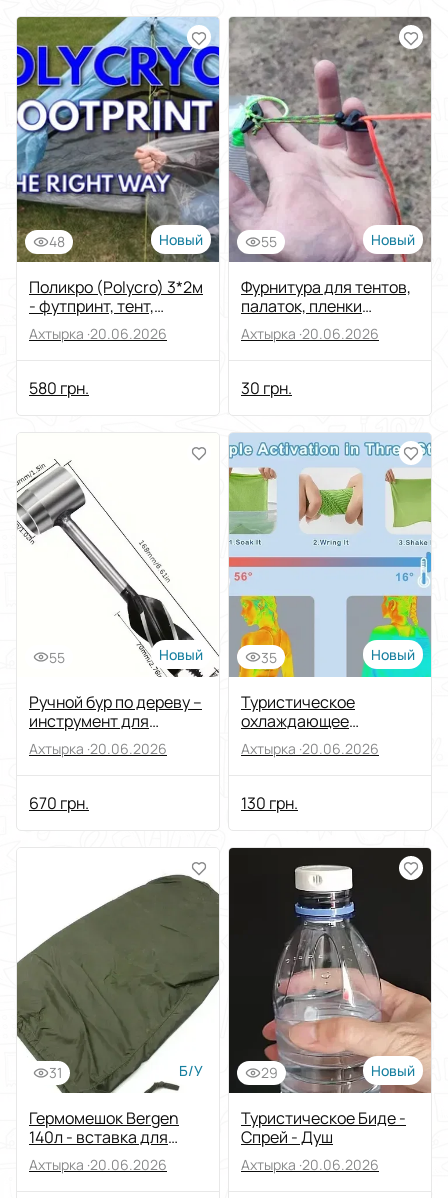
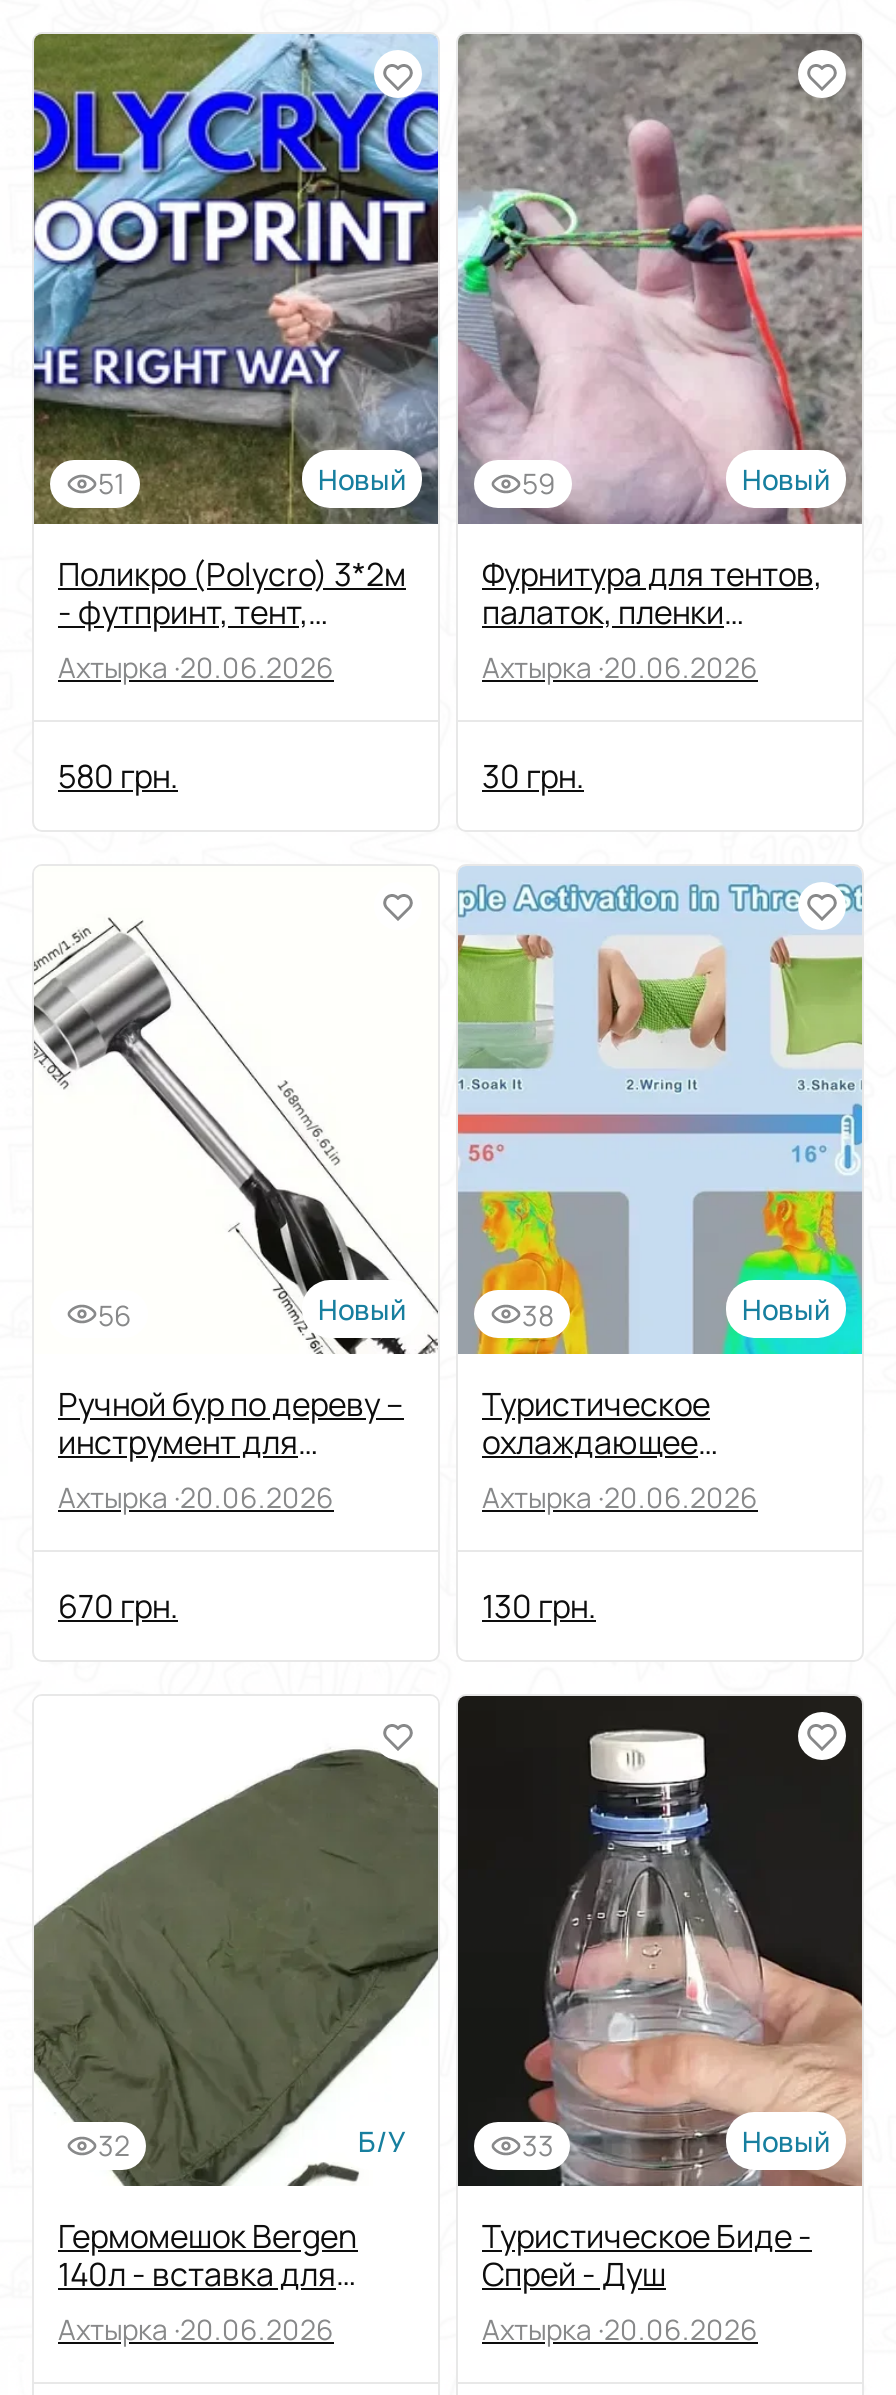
- 48
+ 51

- 55
+ 59

- 55
+ 56

- 35
+ 38

- 31
+ 32

- 29
+ 33
